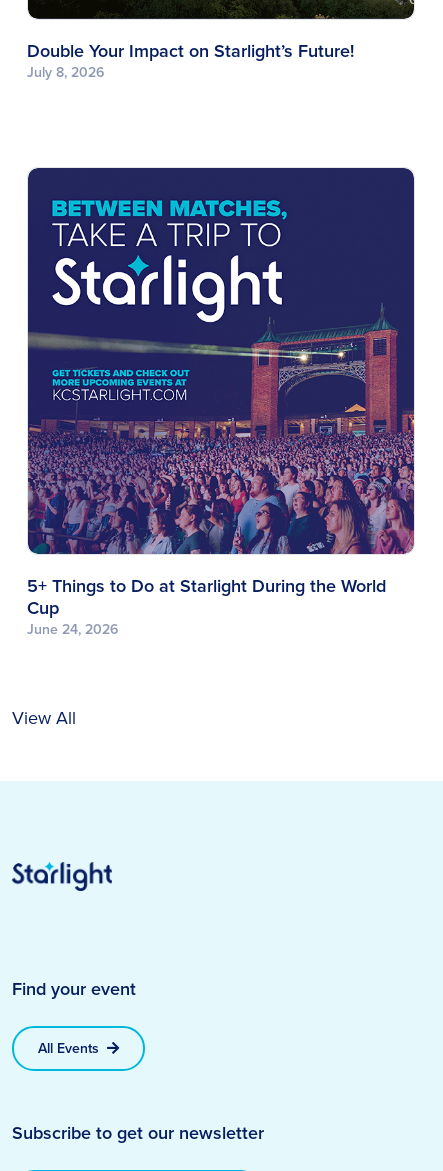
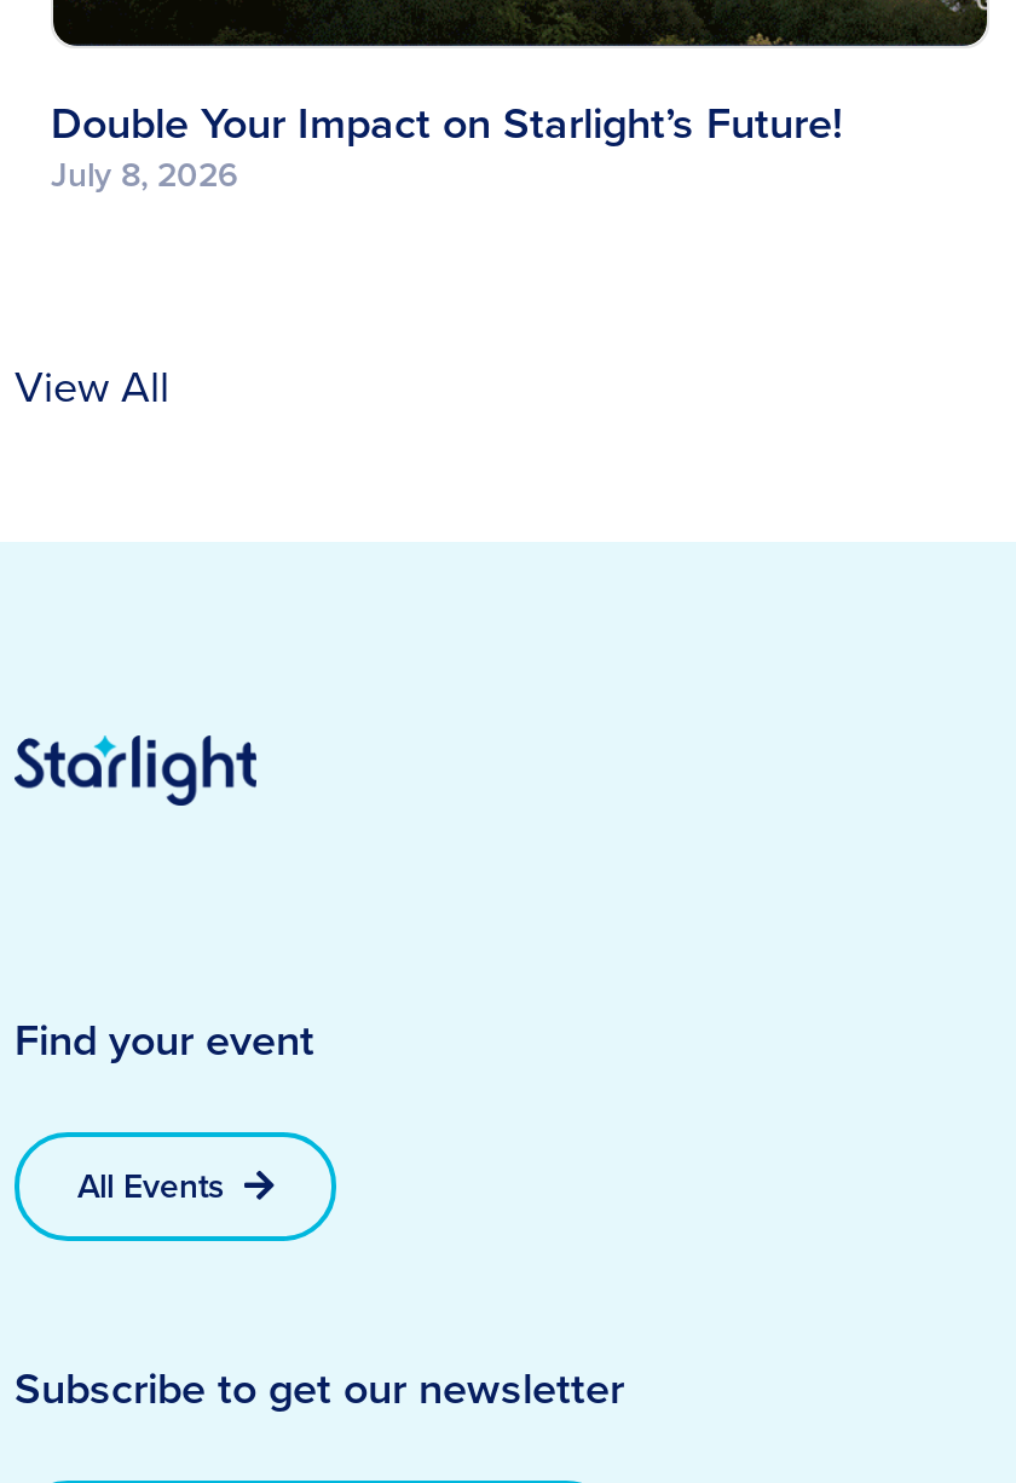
- [image]
- 5+ Things to Do at Starlight During the World
- Cup
- June 24, 2026
